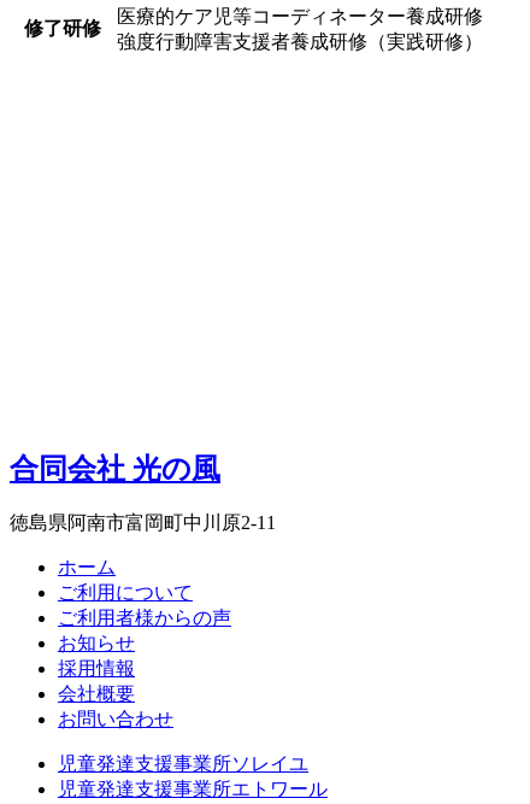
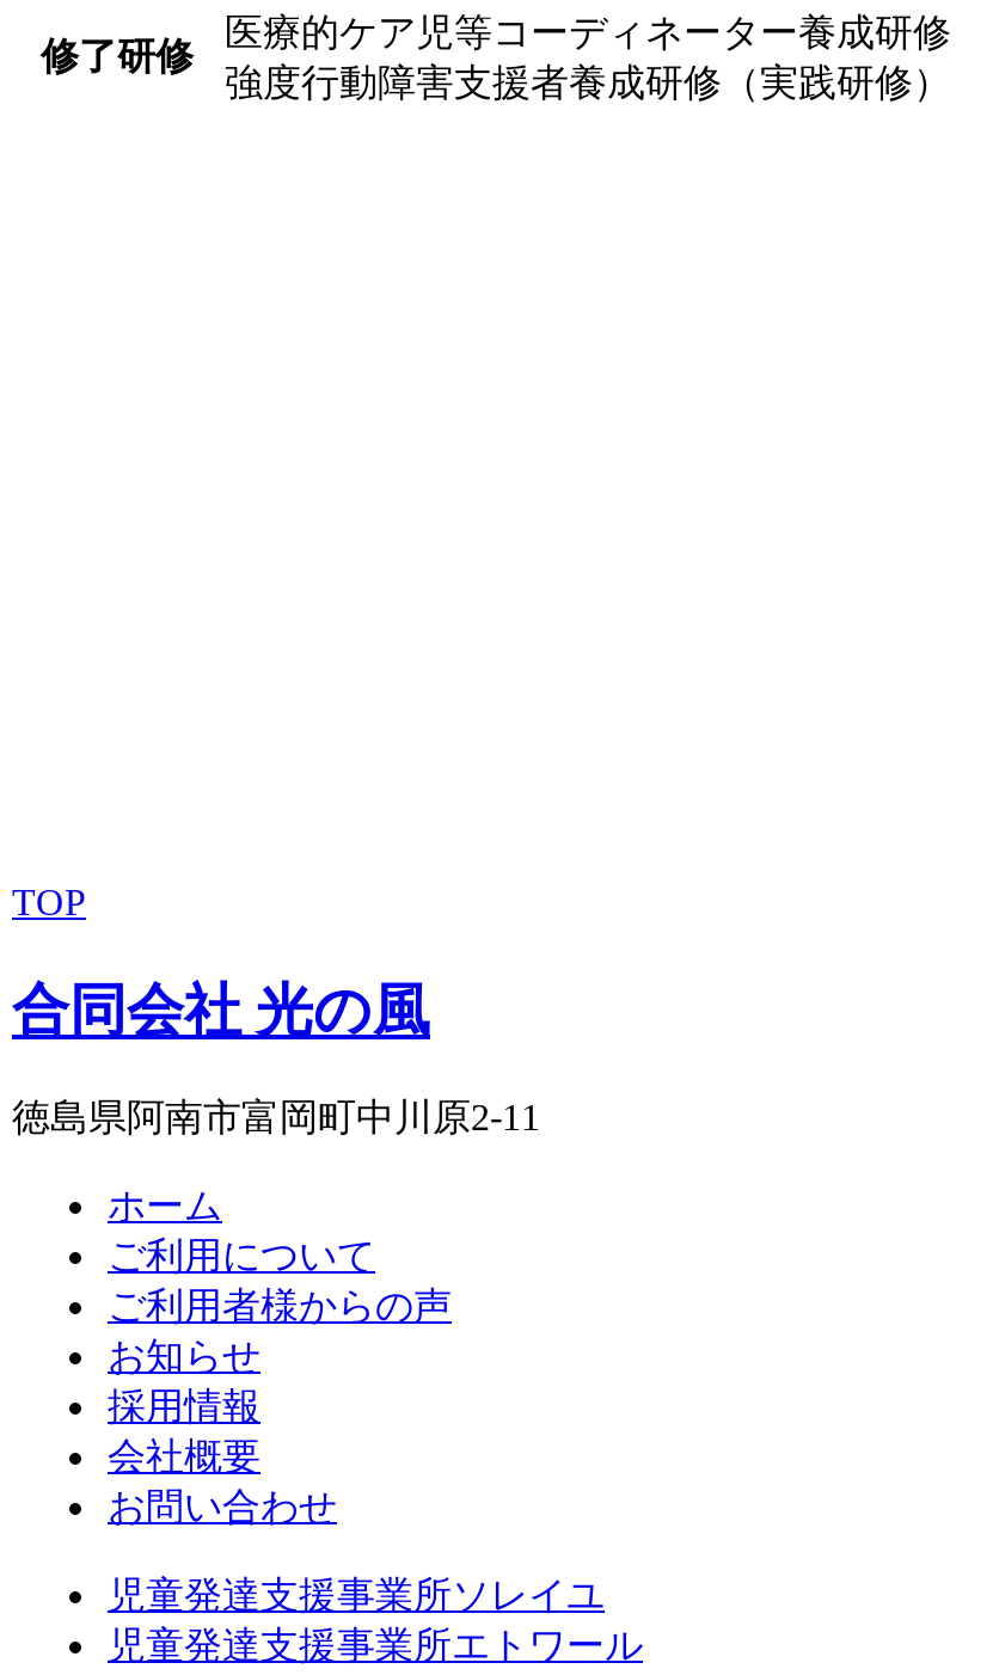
+ TOP
